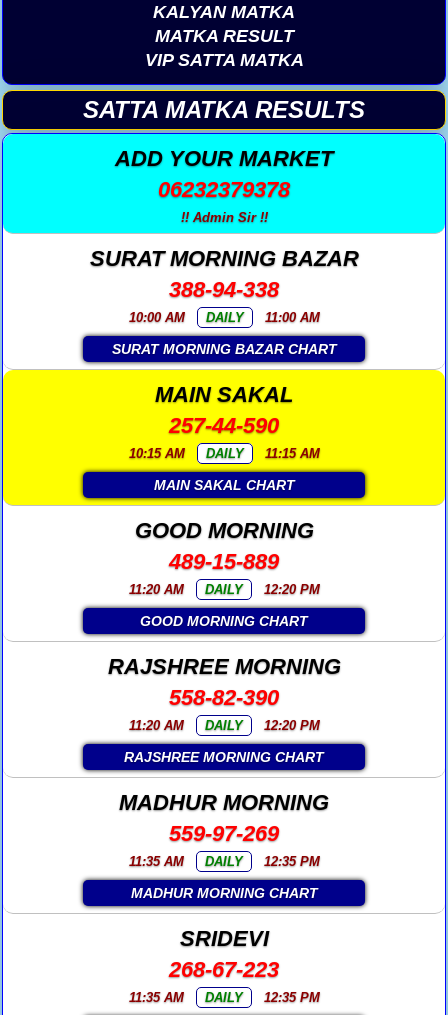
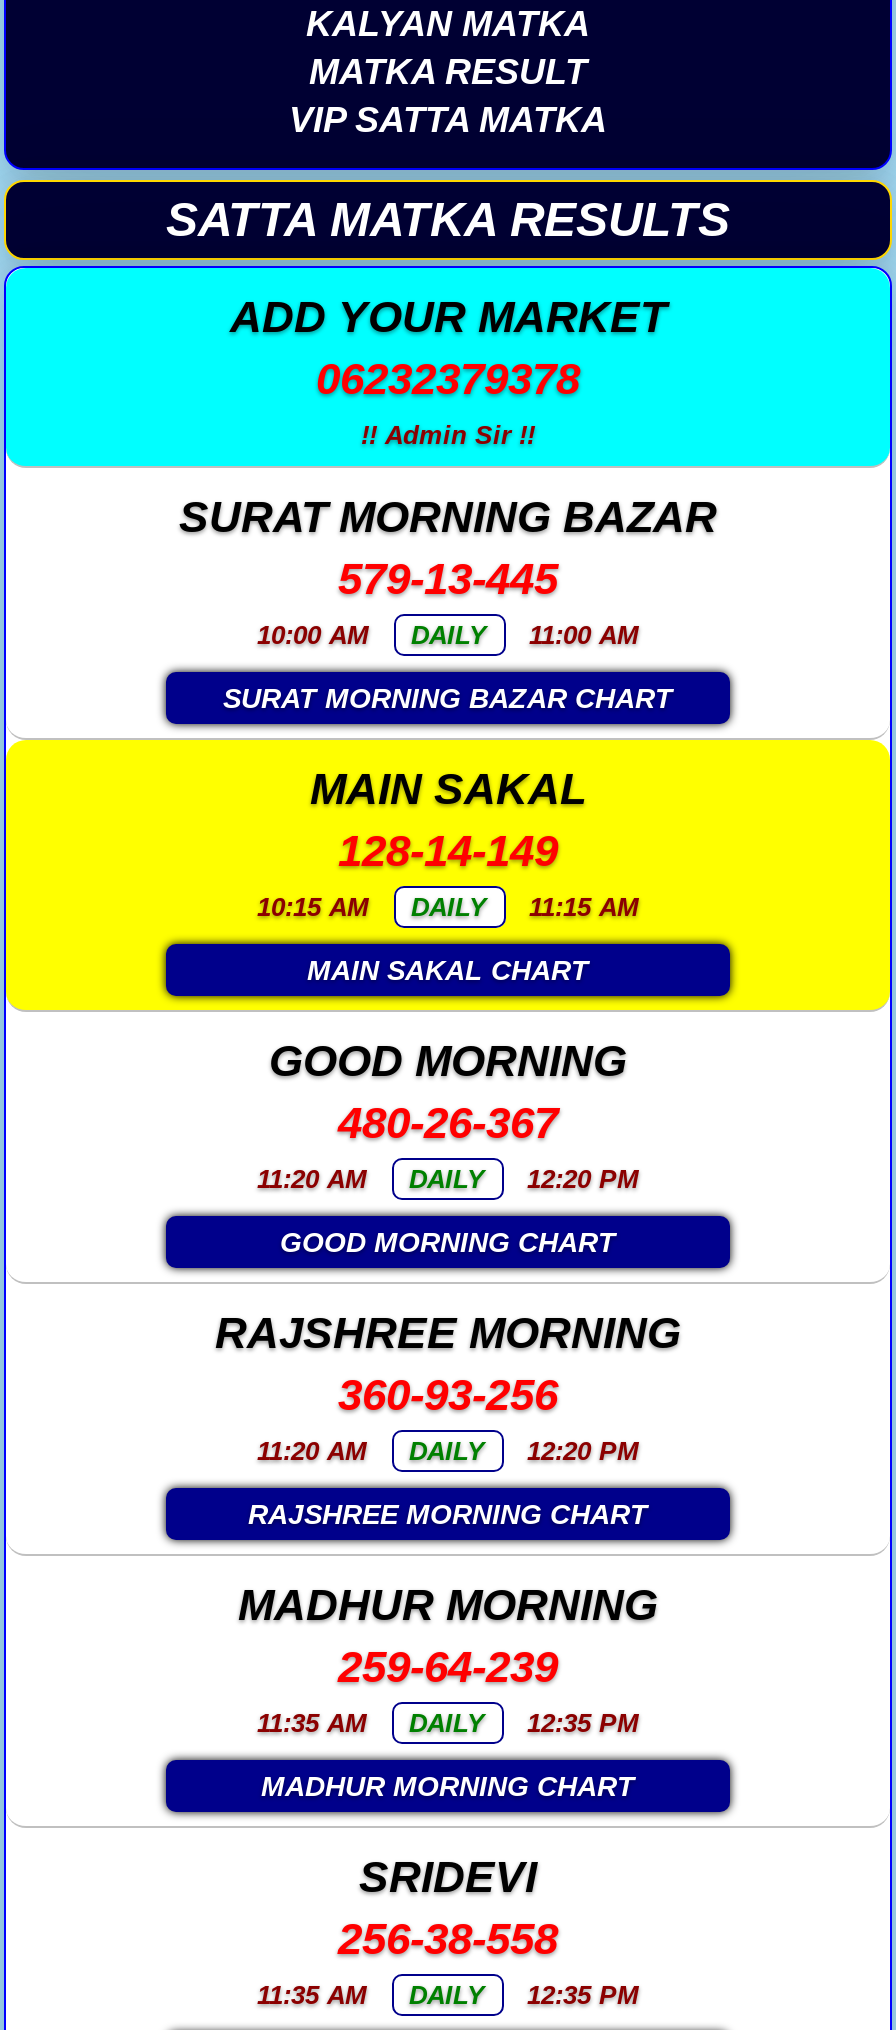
- 388-94-338
+ 579-13-445

- 257-44-590
+ 128-14-149

- 489-15-889
+ 480-26-367

- 558-82-390
+ 360-93-256

- 559-97-269
+ 259-64-239

- 268-67-223
+ 256-38-558
